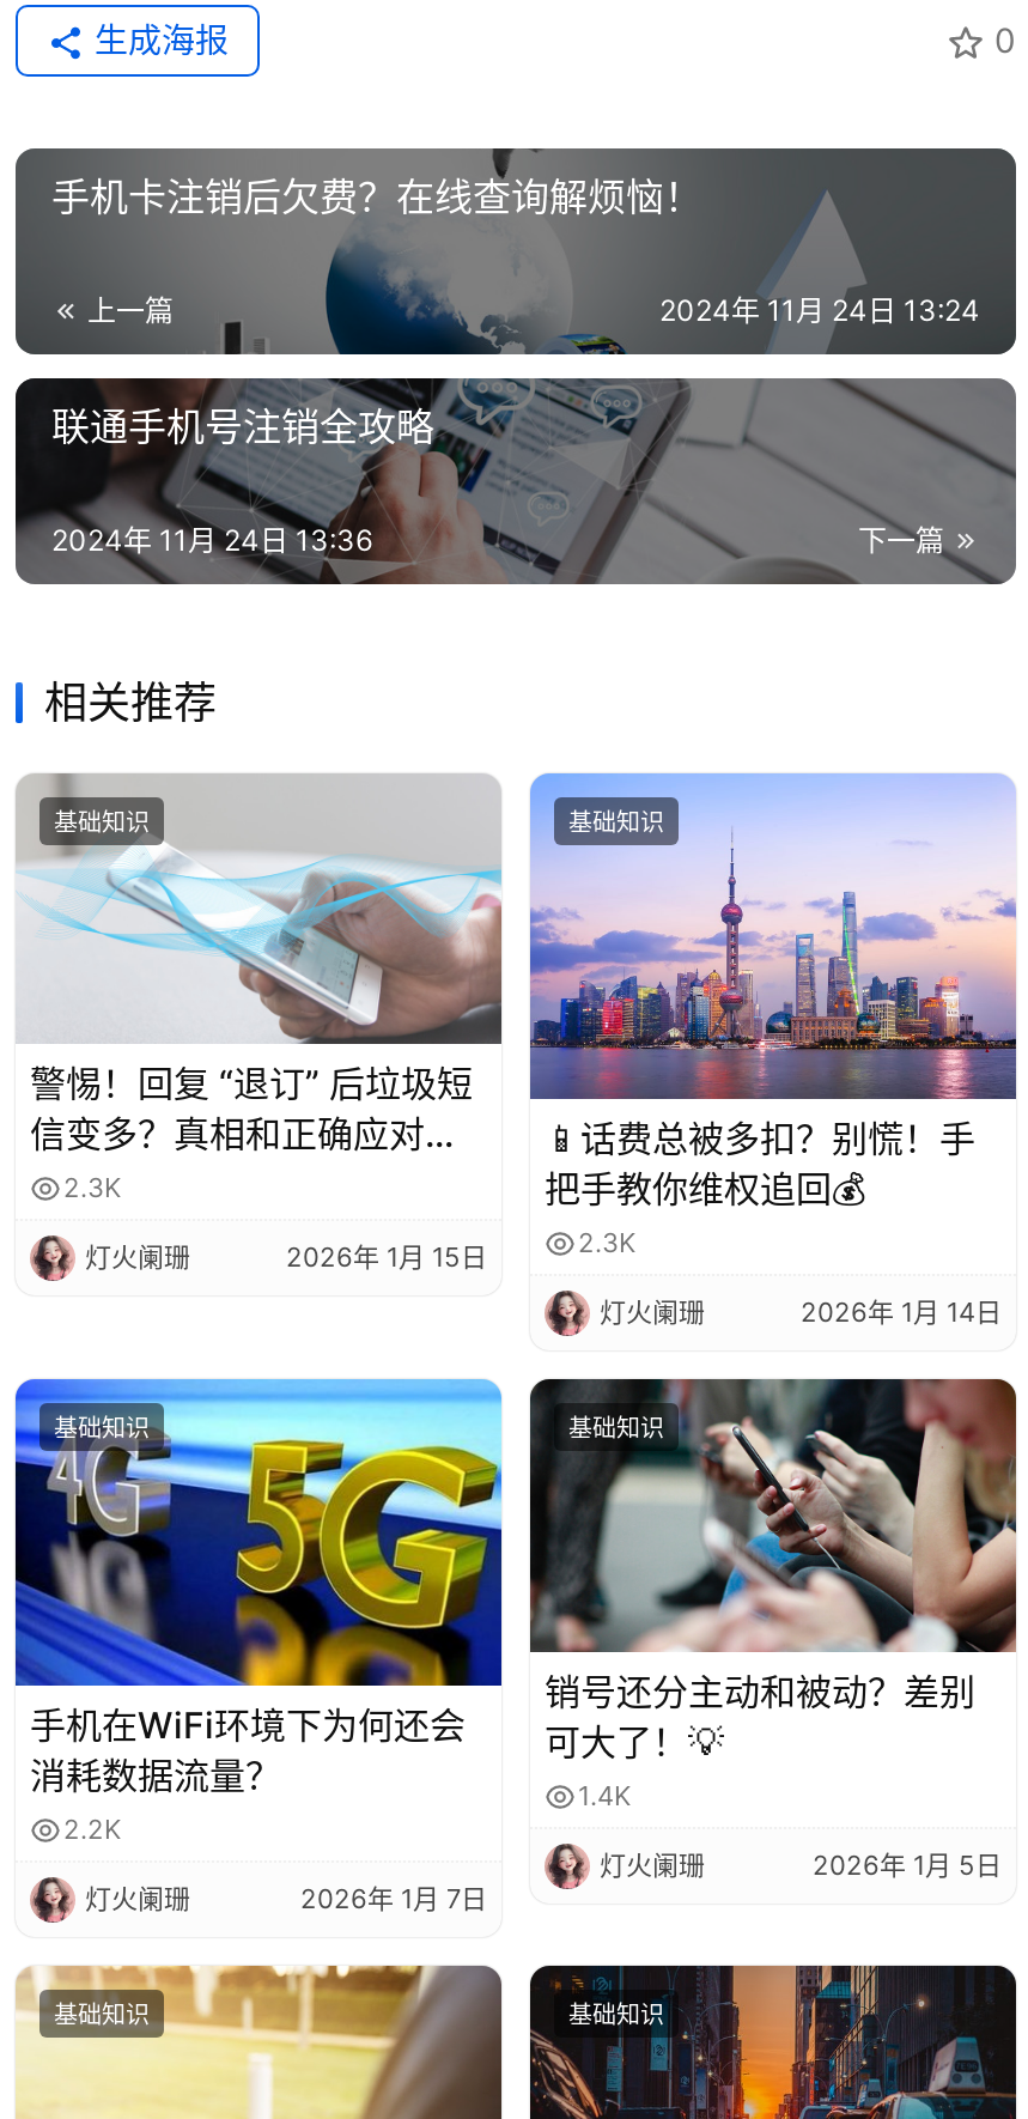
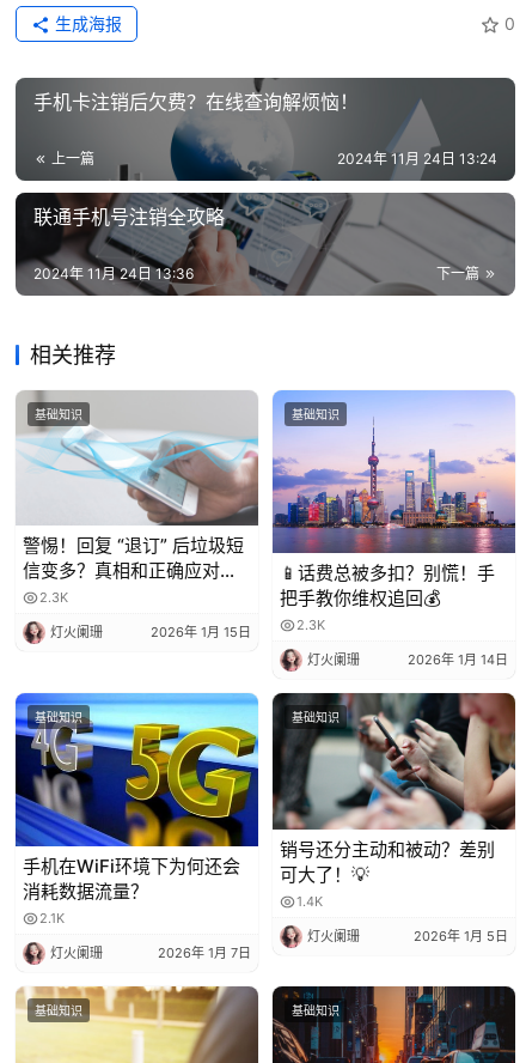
- 2.2K
+ 2.1K
